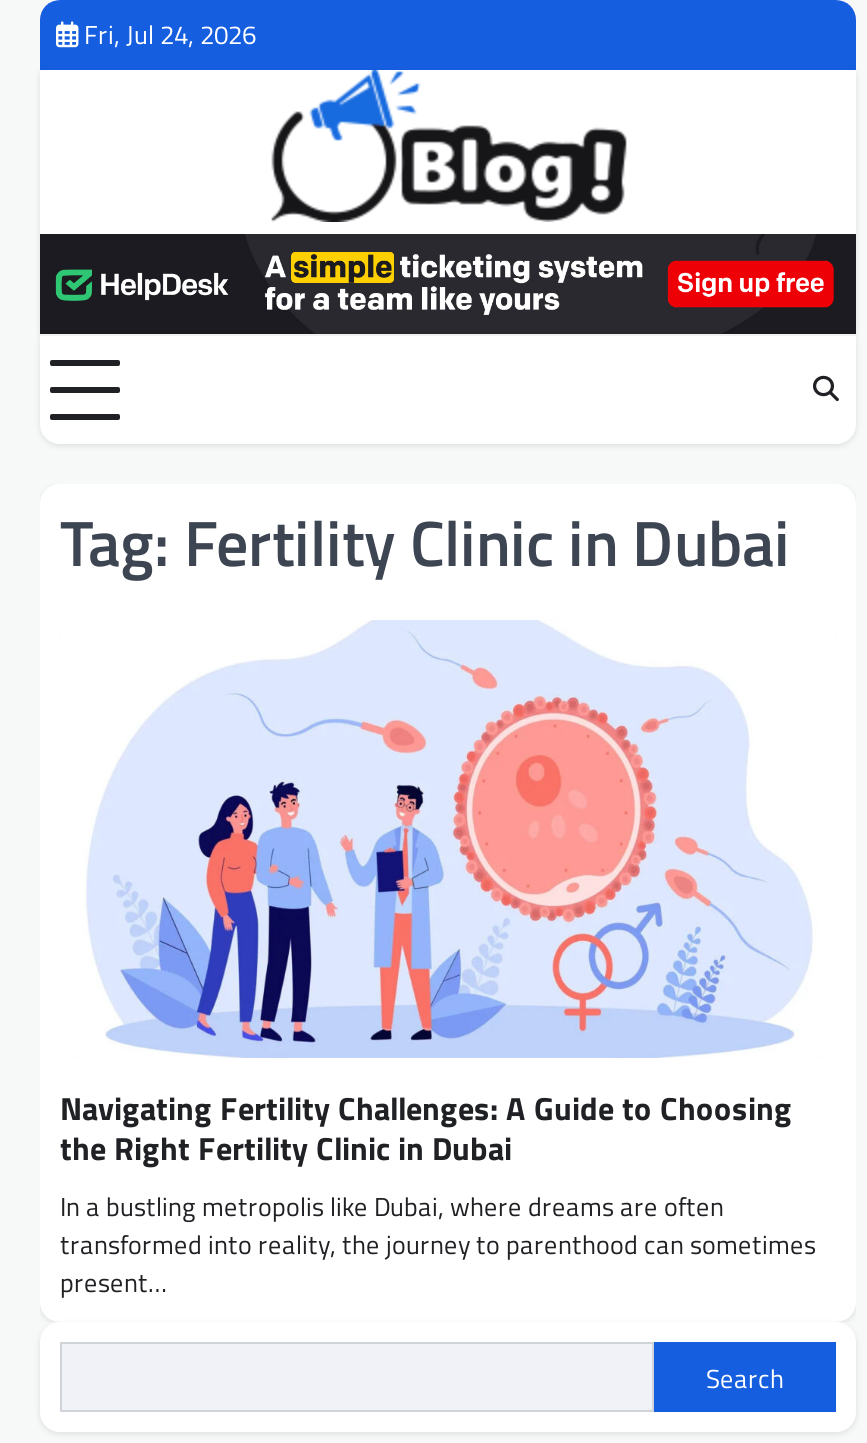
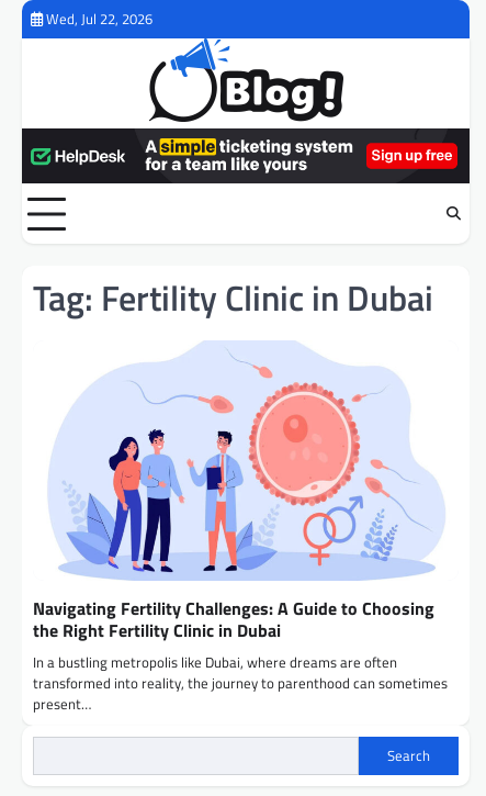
- Fri, Jul 24, 2026
+ Wed, Jul 22, 2026
